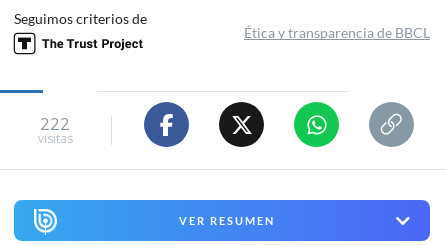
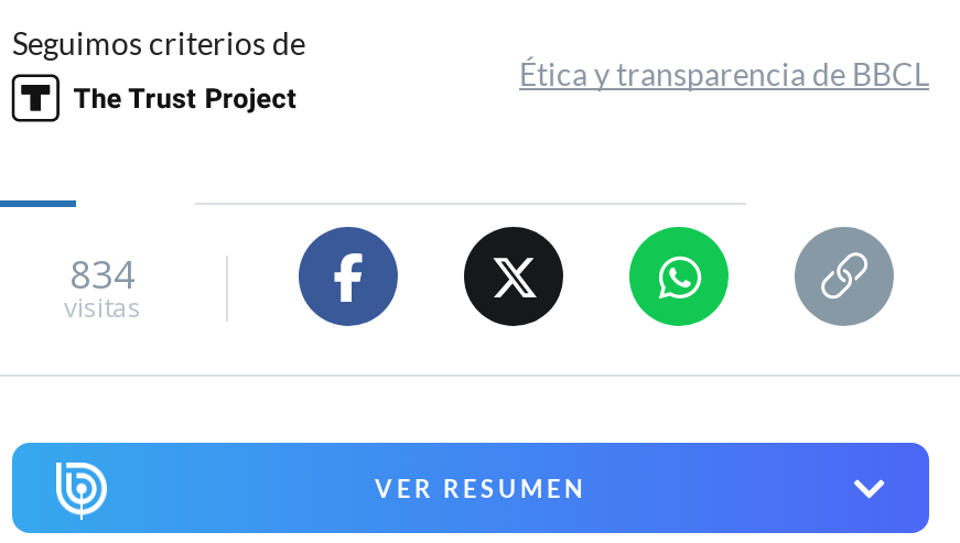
- 222
+ 834
